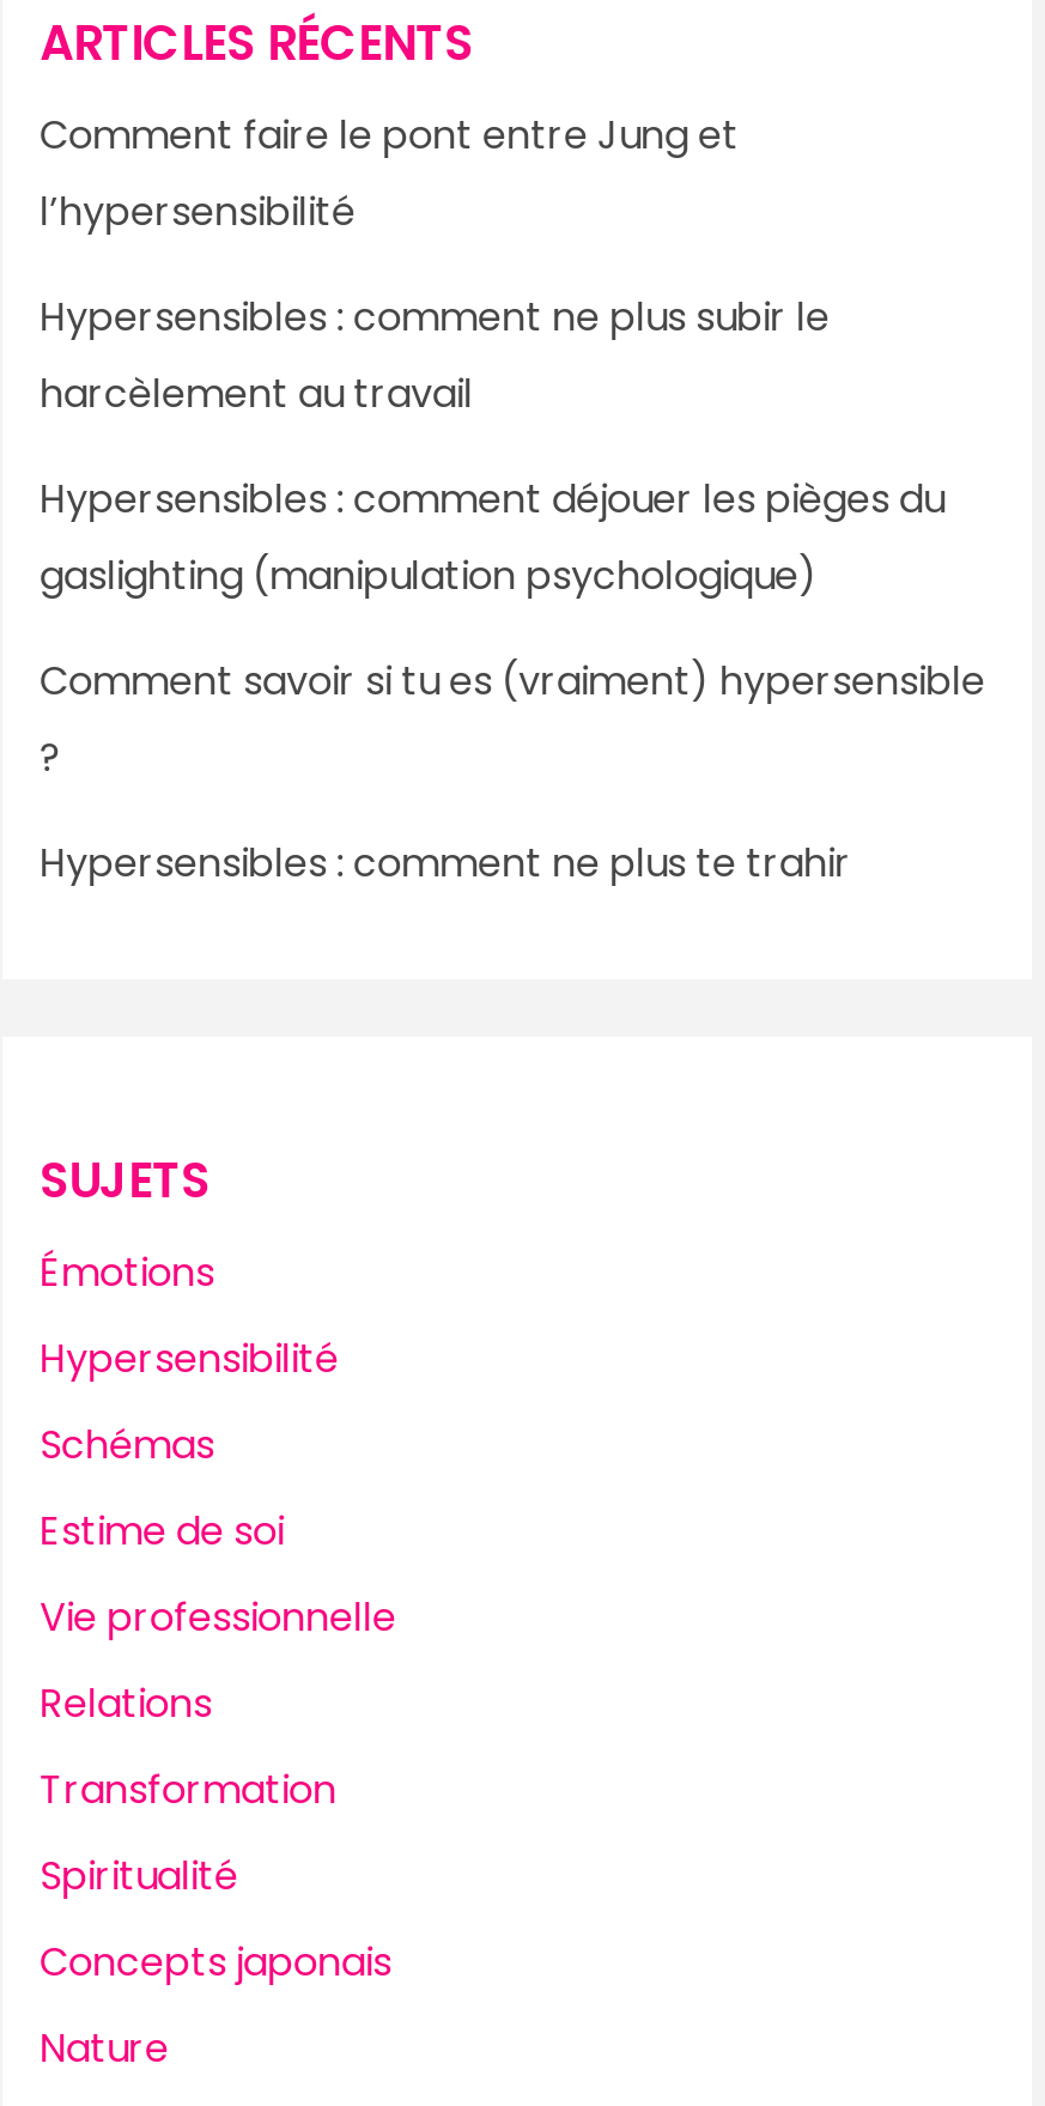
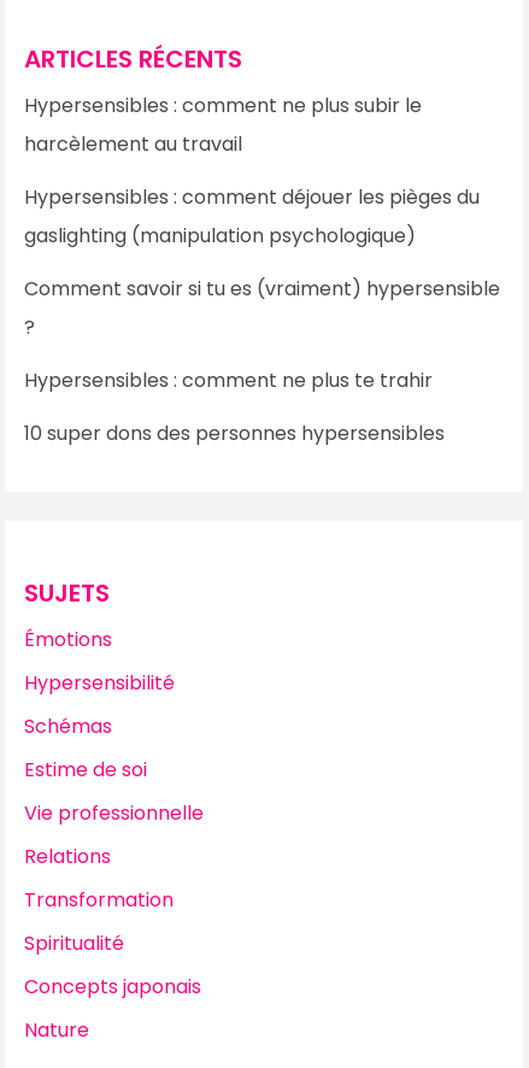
- Comment faire le pont entre Jung et
- l’hypersensibilité

moved up: Hypersensibles : comment ne plus subir le | harcèlement au travail | Hypersensibles : comment déjouer les pièges du | gaslighting (manipulation psychologique) | Comment savoir si tu es (vraiment) hypersensible | Hypersensibles : comment ne plus te trahir

+ 10 super dons des personnes hypersensibles
